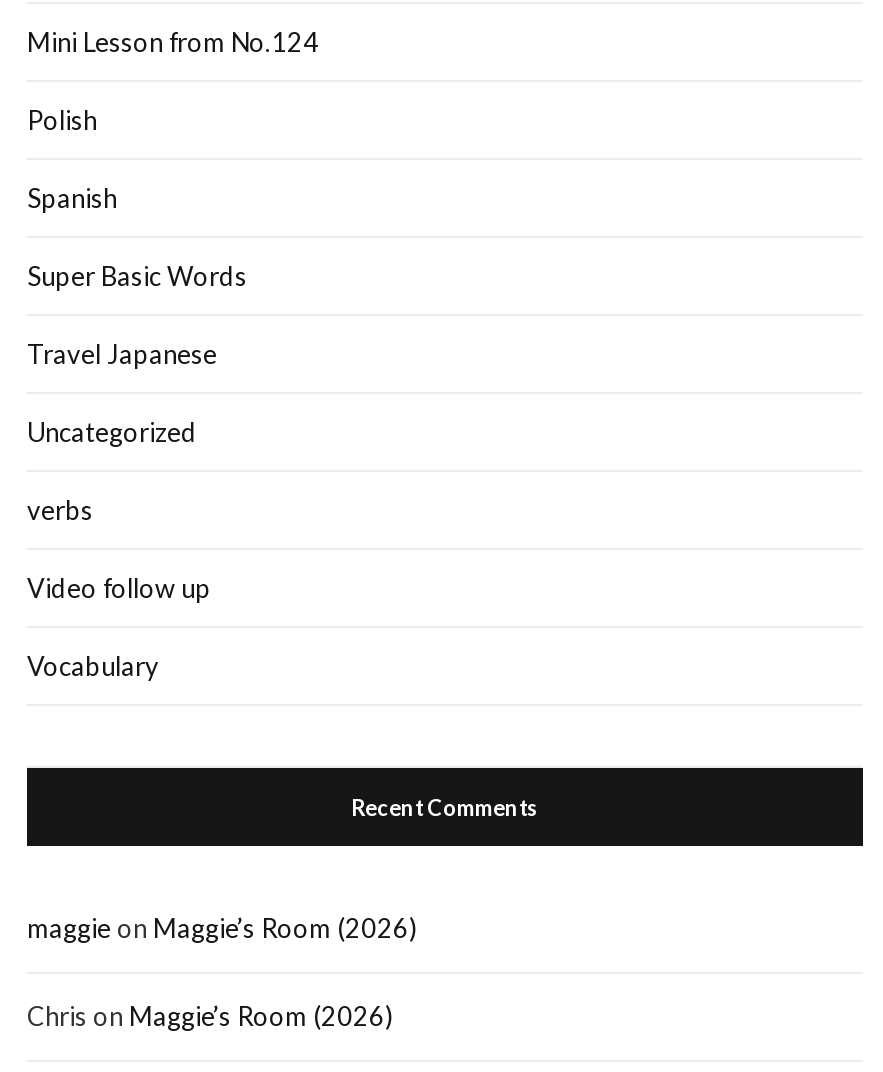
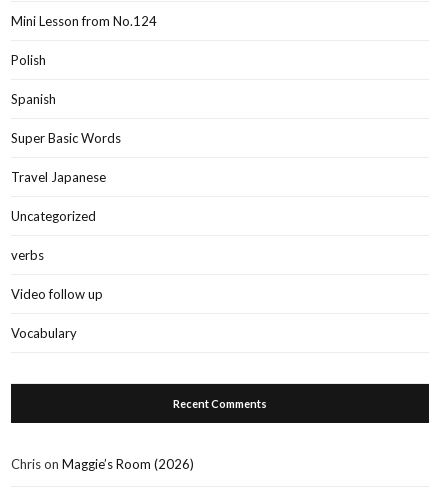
- maggie on Maggie’s Room (2026)
